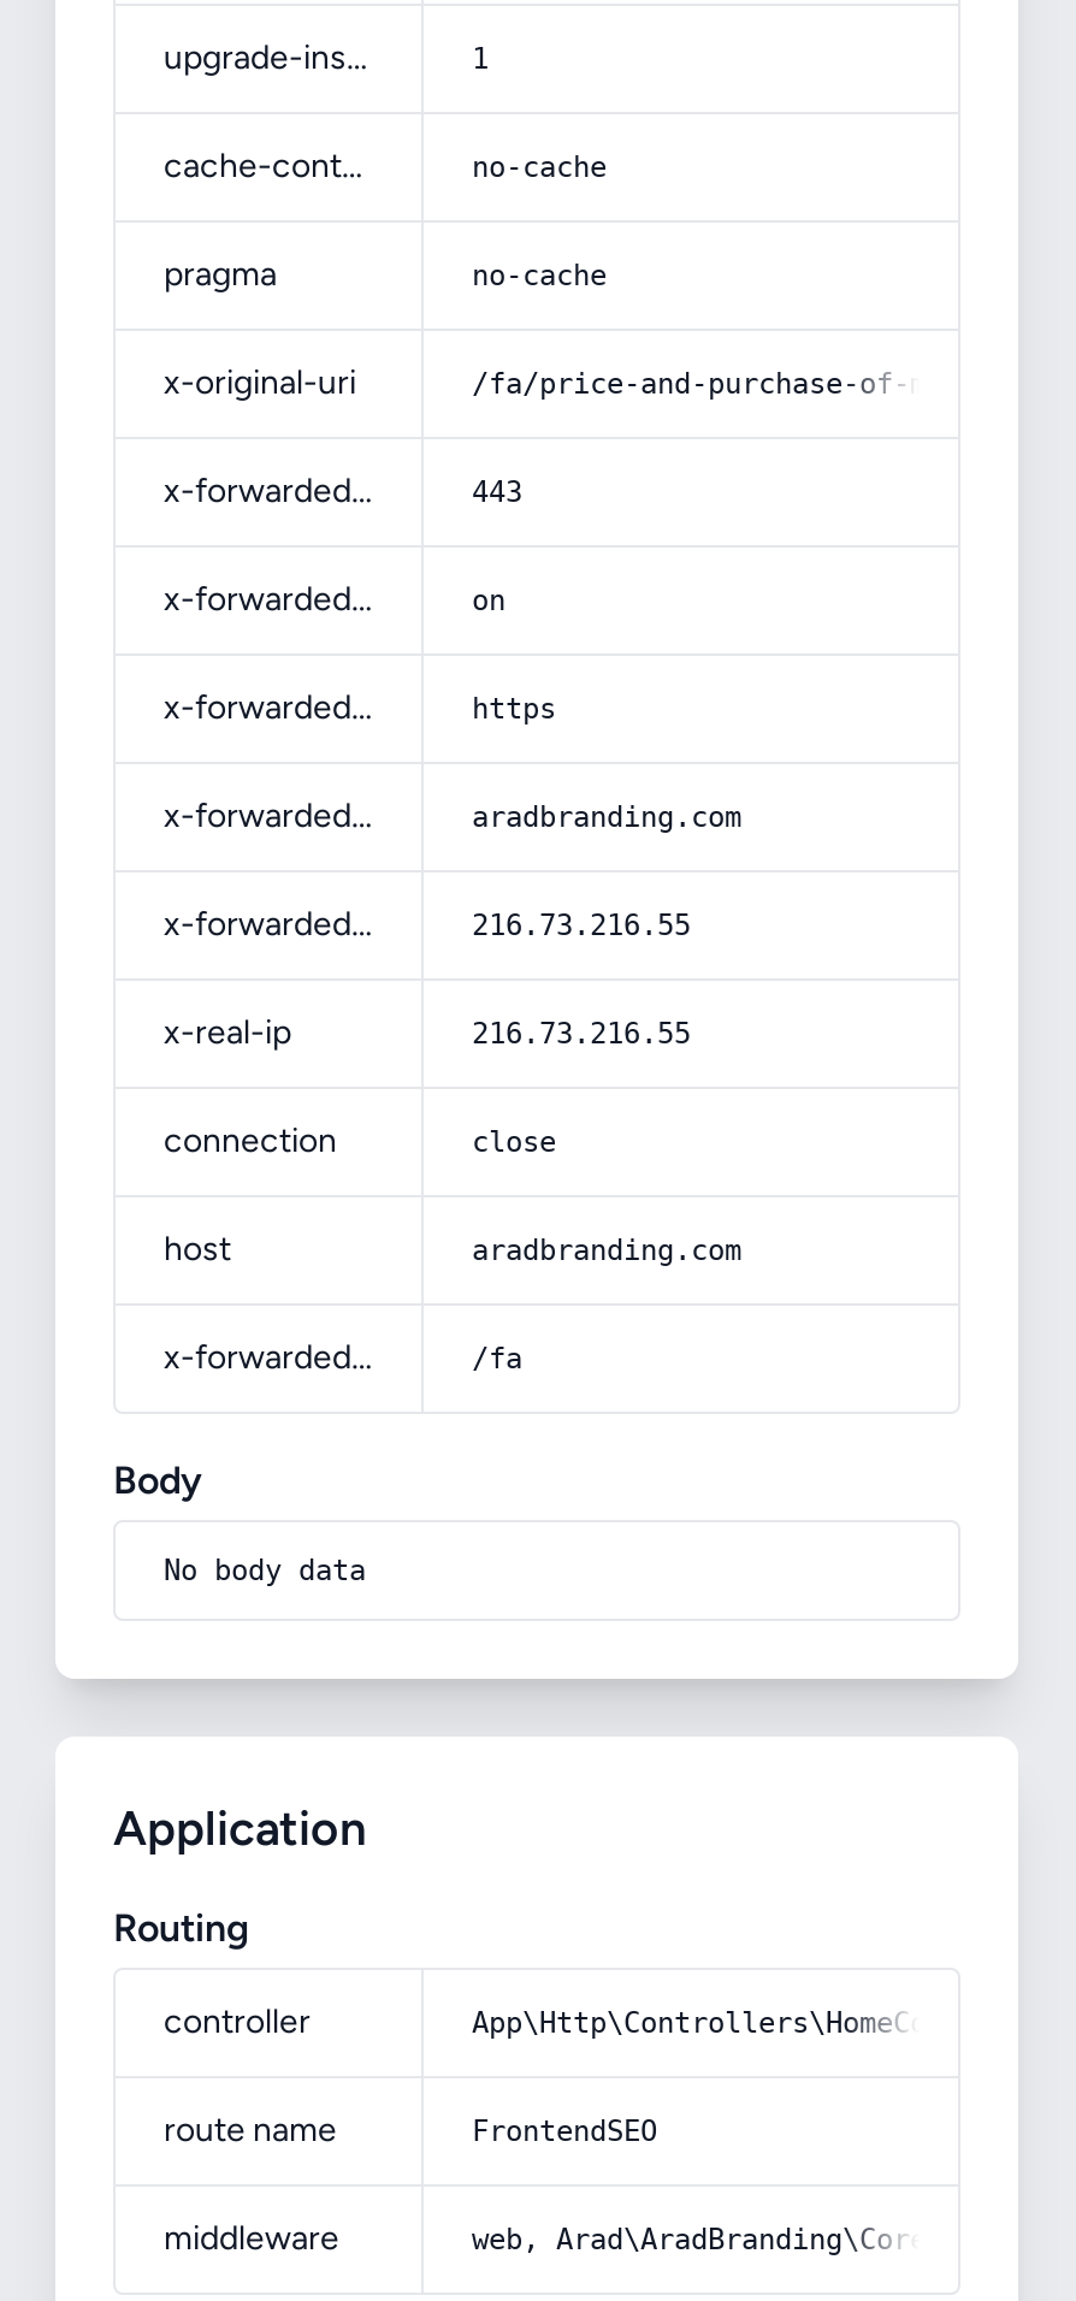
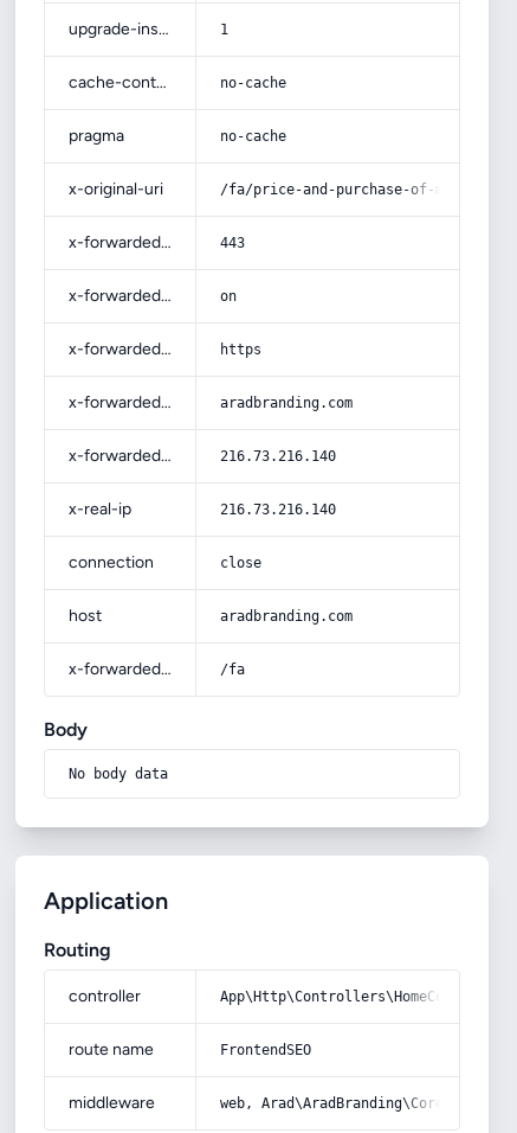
- 216.73.216.55
+ 216.73.216.140

- 216.73.216.55
+ 216.73.216.140
